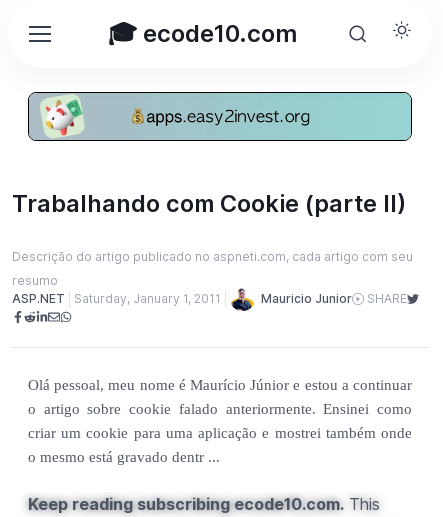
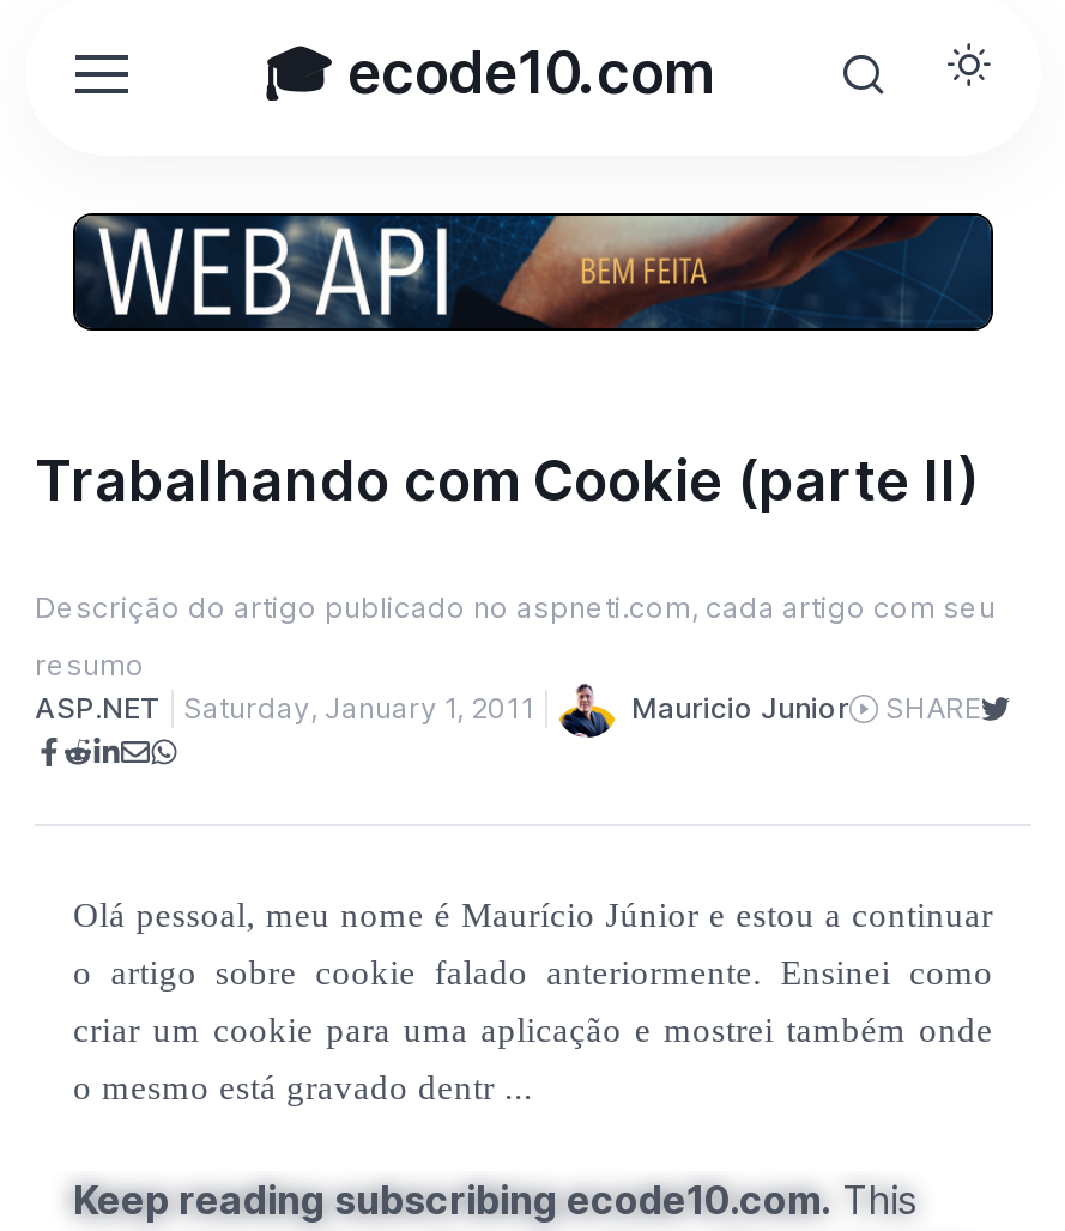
- [image]
+ [image]
